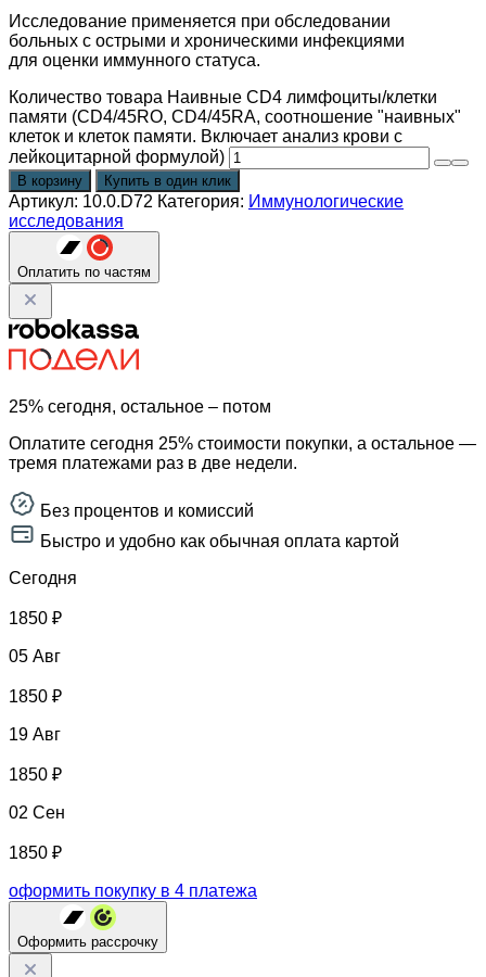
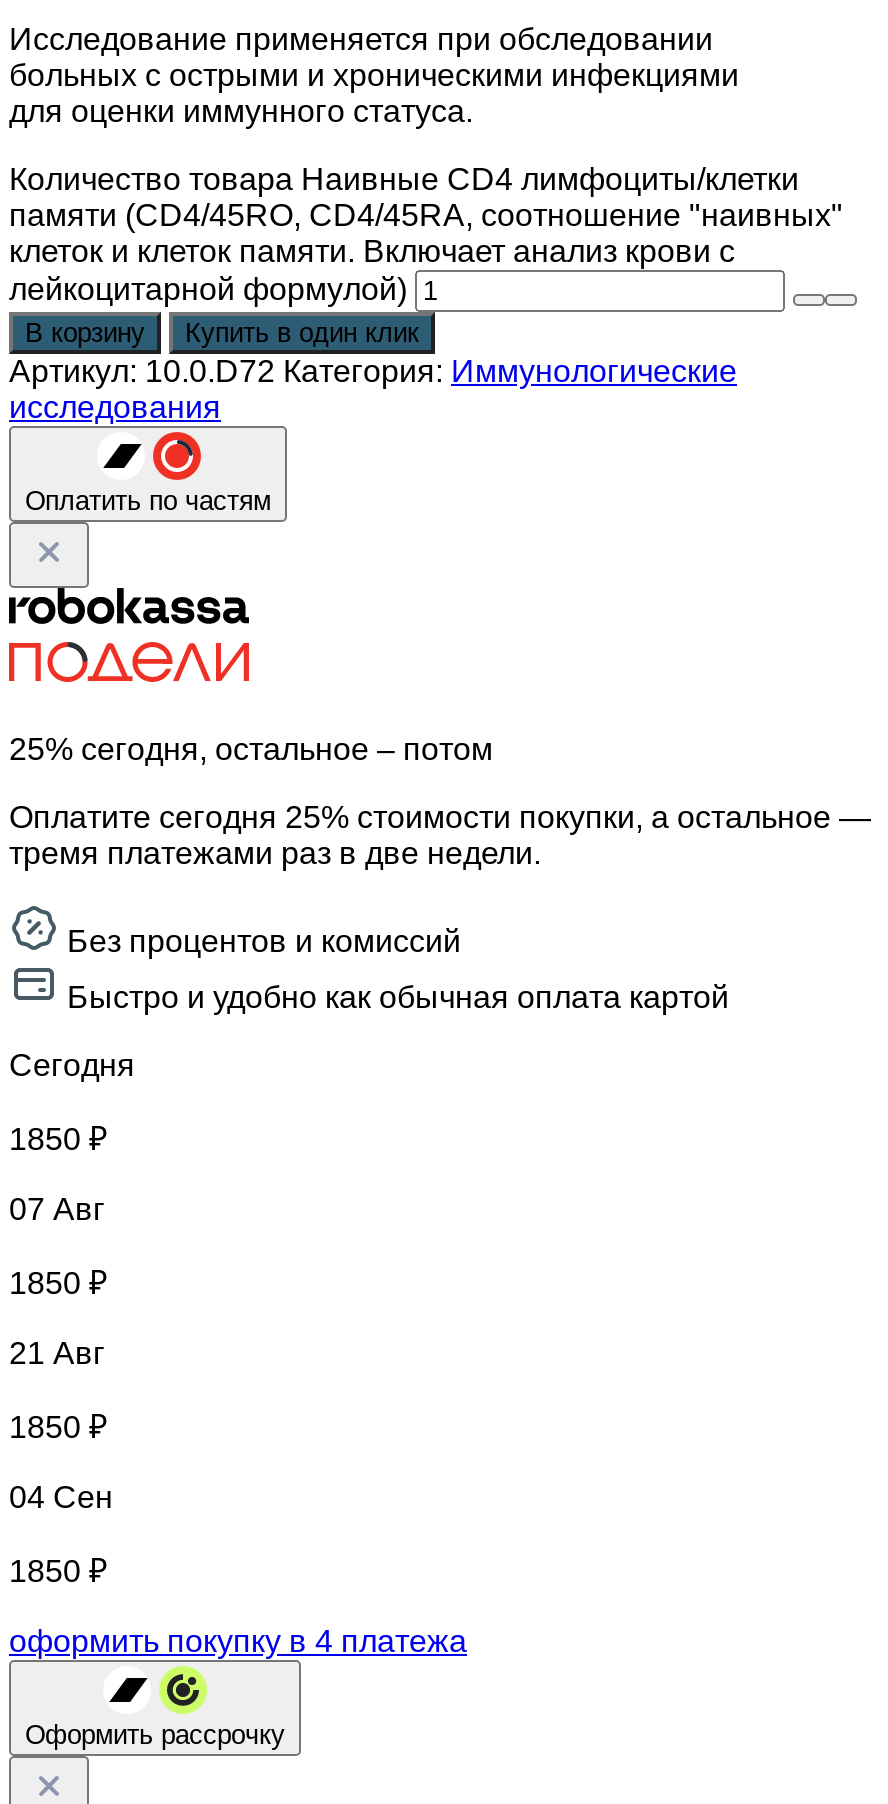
- 05 Авг
+ 07 Авг

- 19 Авг
+ 21 Авг

- 02 Сен
+ 04 Сен
